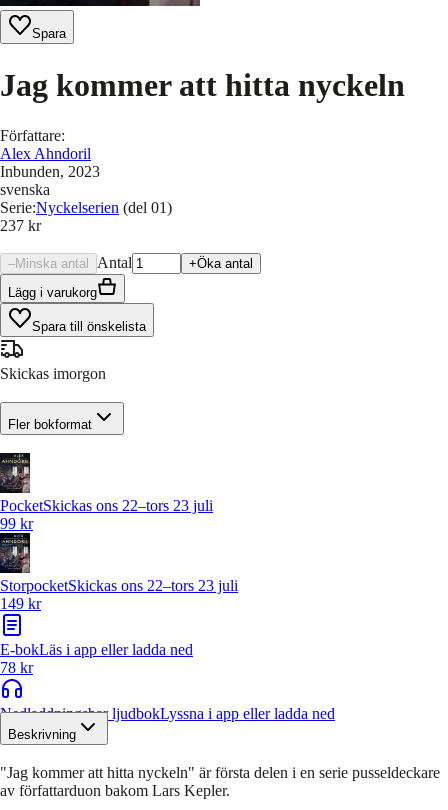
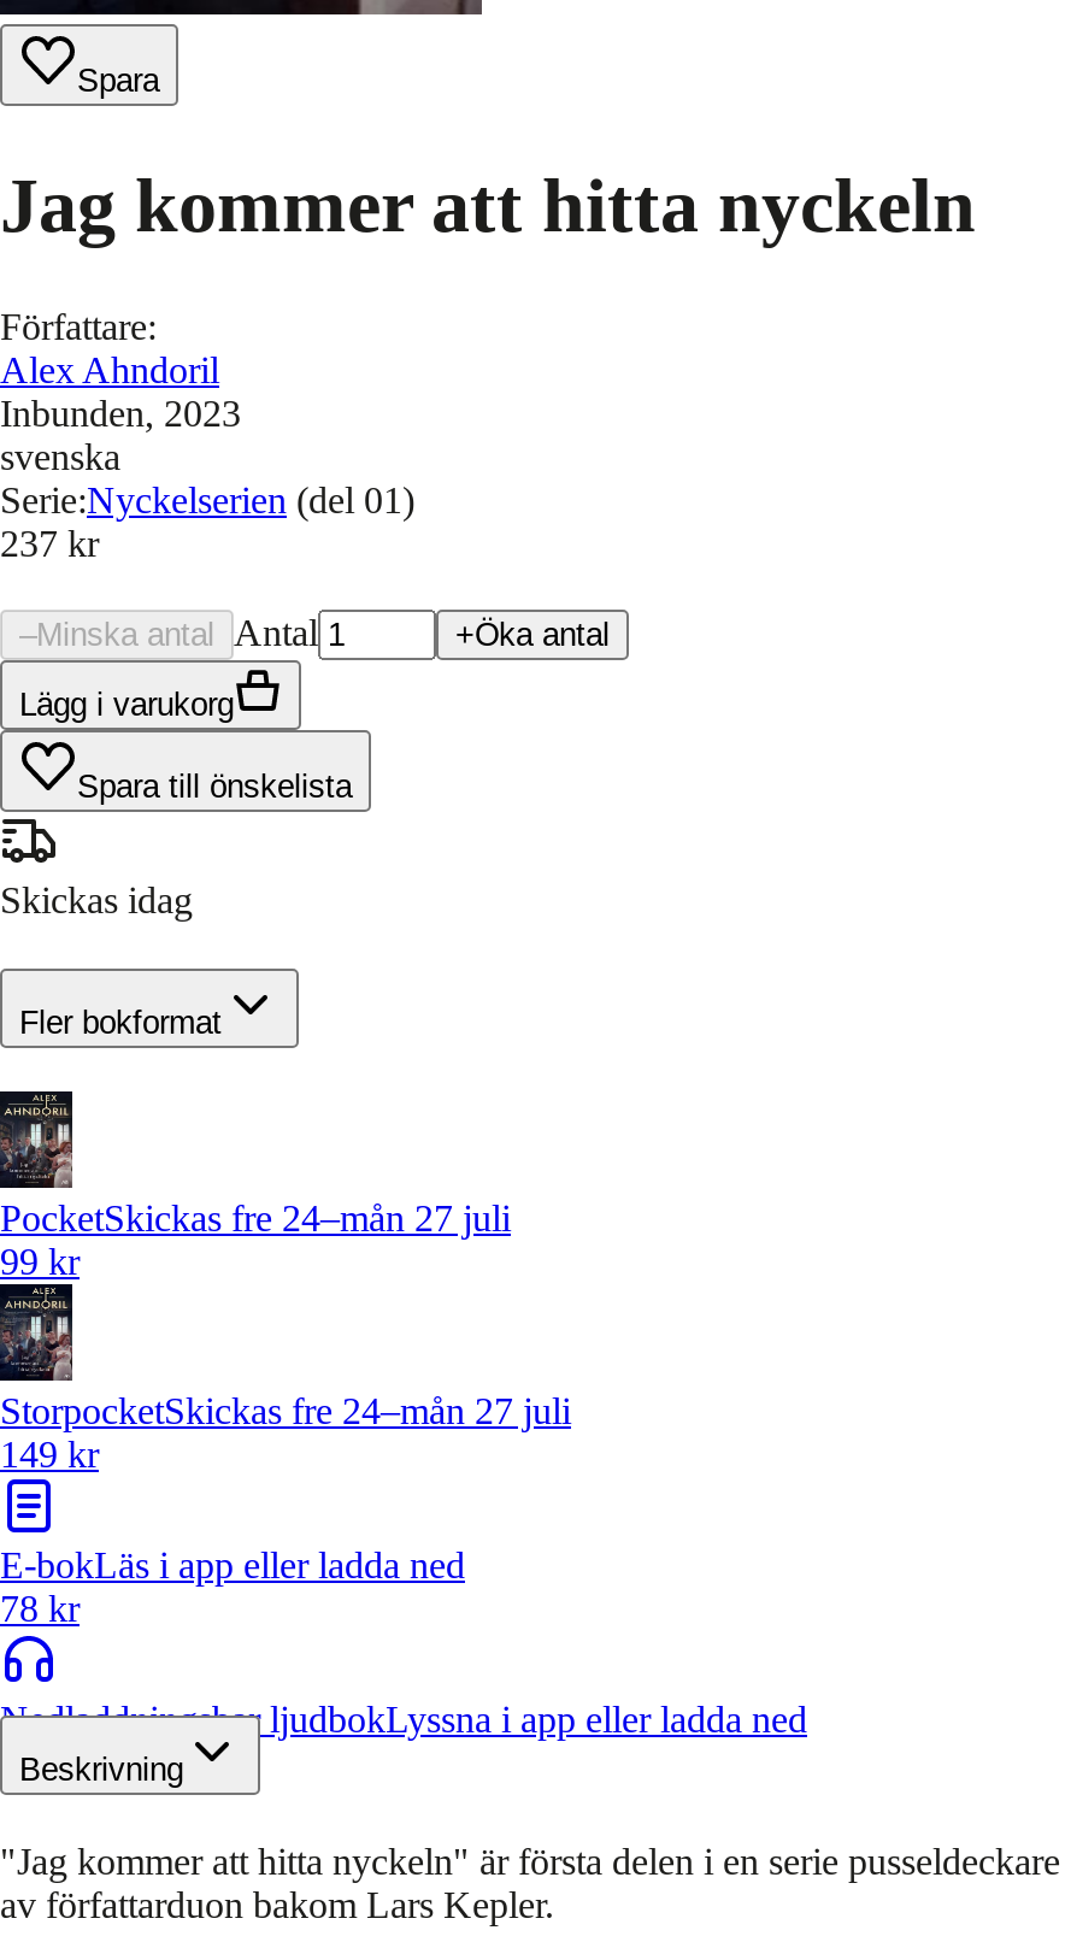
- Skickas imorgon
+ Skickas idag

- PocketSkickas ons 22–tors 23 juli
+ PocketSkickas fre 24–mån 27 juli

- StorpocketSkickas ons 22–tors 23 juli
+ StorpocketSkickas fre 24–mån 27 juli
